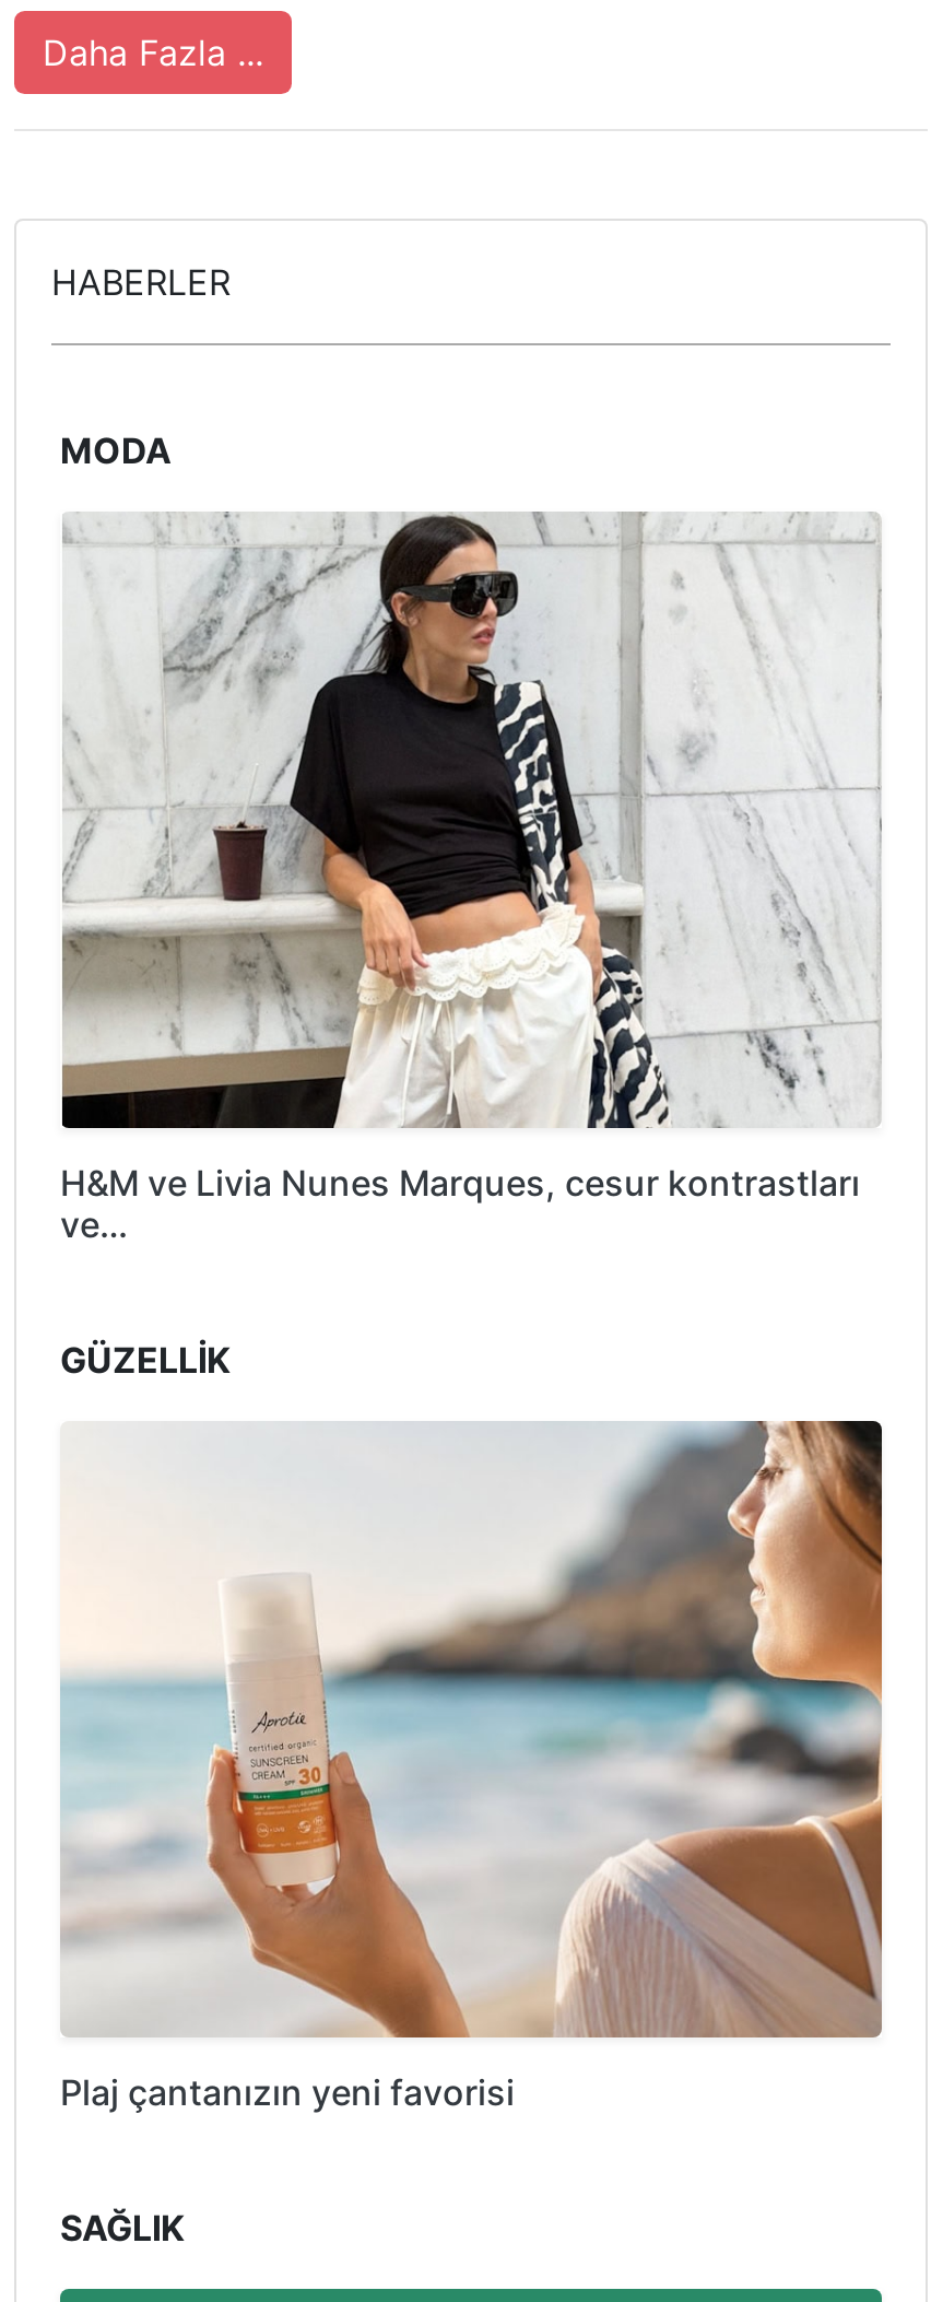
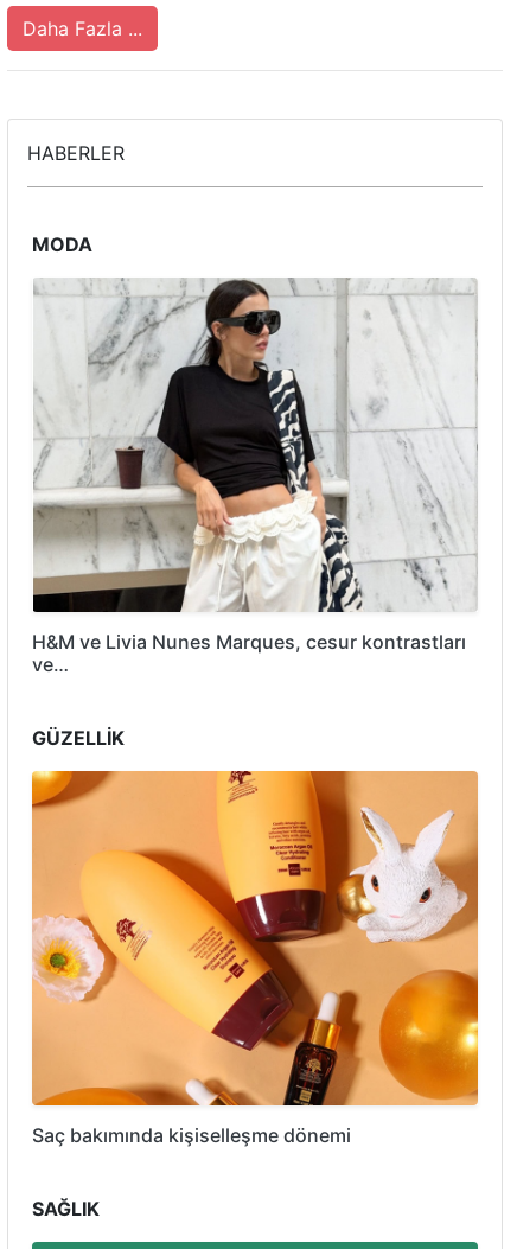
- [image]
- Plaj çantanızın yeni favorisi
+ [image]
+ Saç bakımında kişiselleşme dönemi
